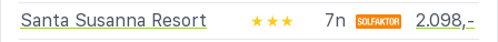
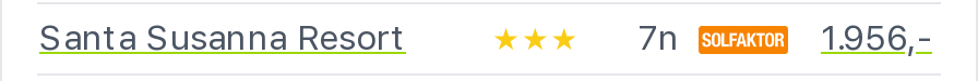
- 2.098,-
+ 1.956,-
